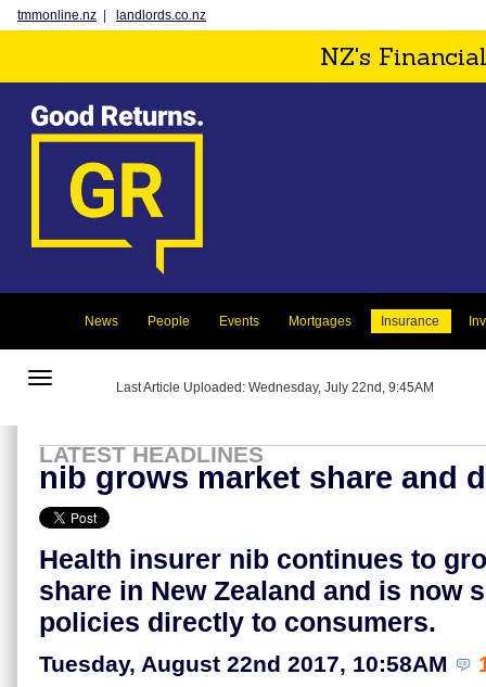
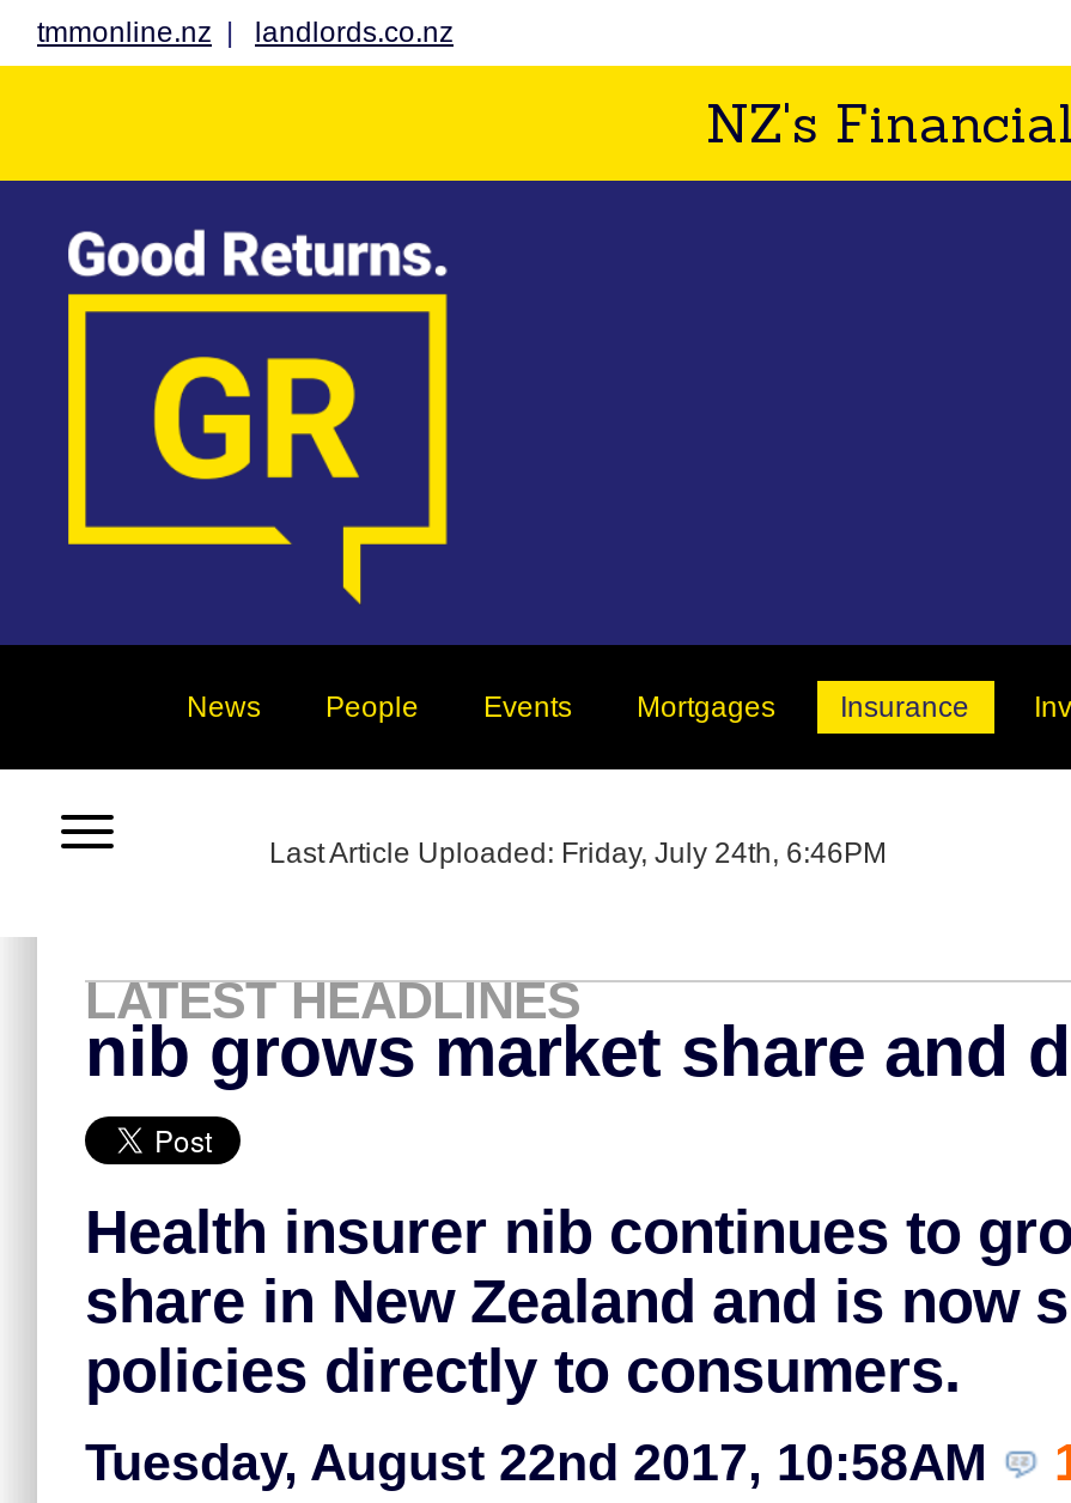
- Last Article Uploaded: Wednesday, July 22nd, 9:45AM
+ Last Article Uploaded: Friday, July 24th, 6:46PM
